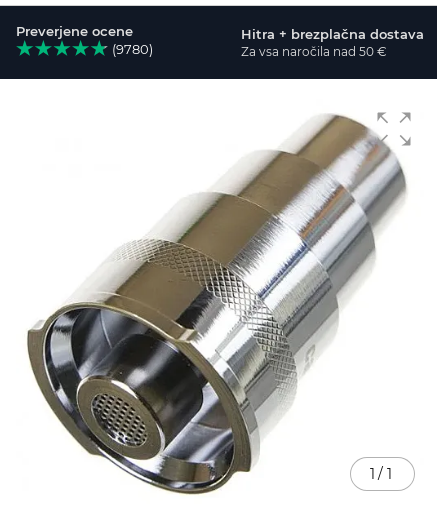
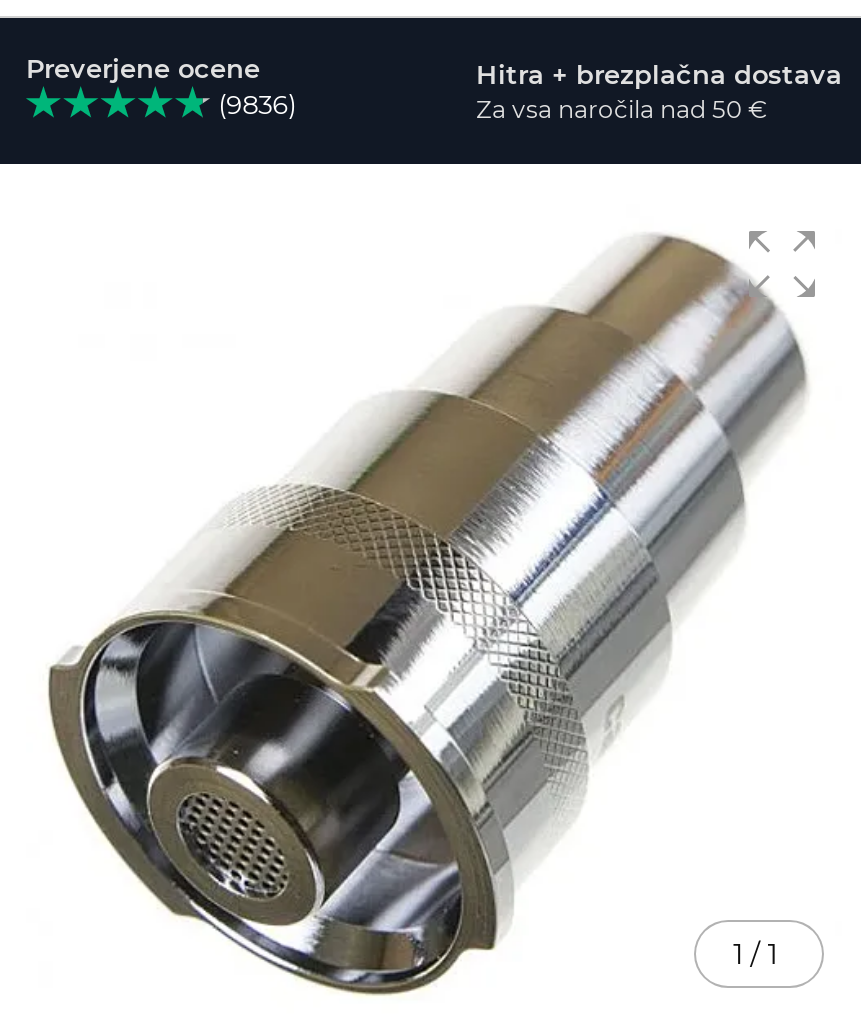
- (9780)
+ (9836)
